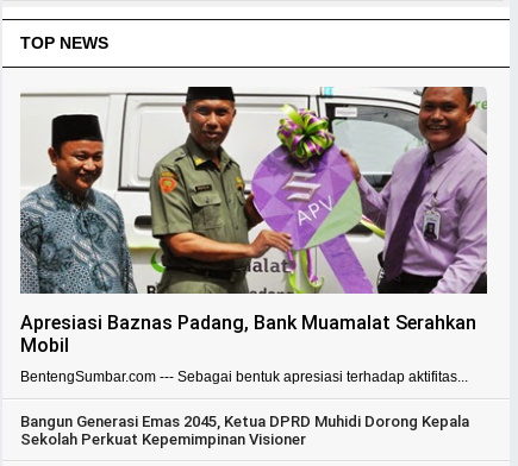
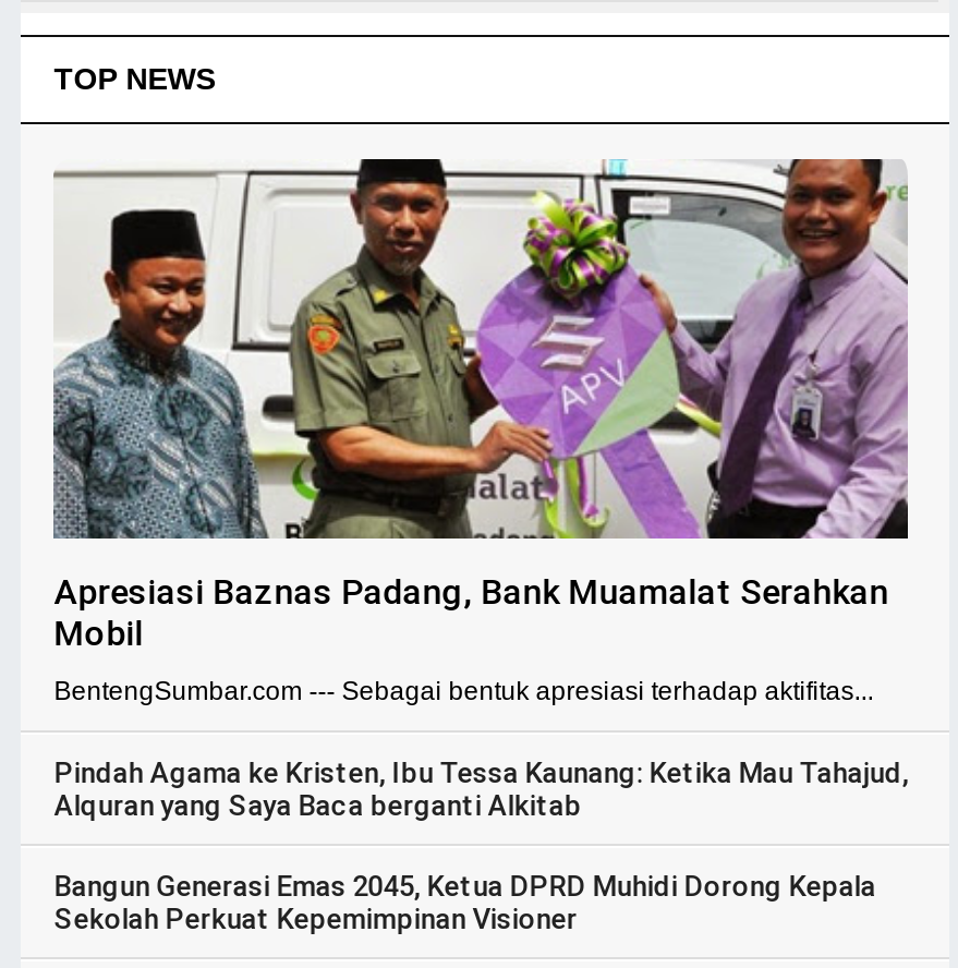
+ Pindah Agama ke Kristen, Ibu Tessa Kaunang: Ketika Mau Tahajud,
+ Alquran yang Saya Baca berganti Alkitab
